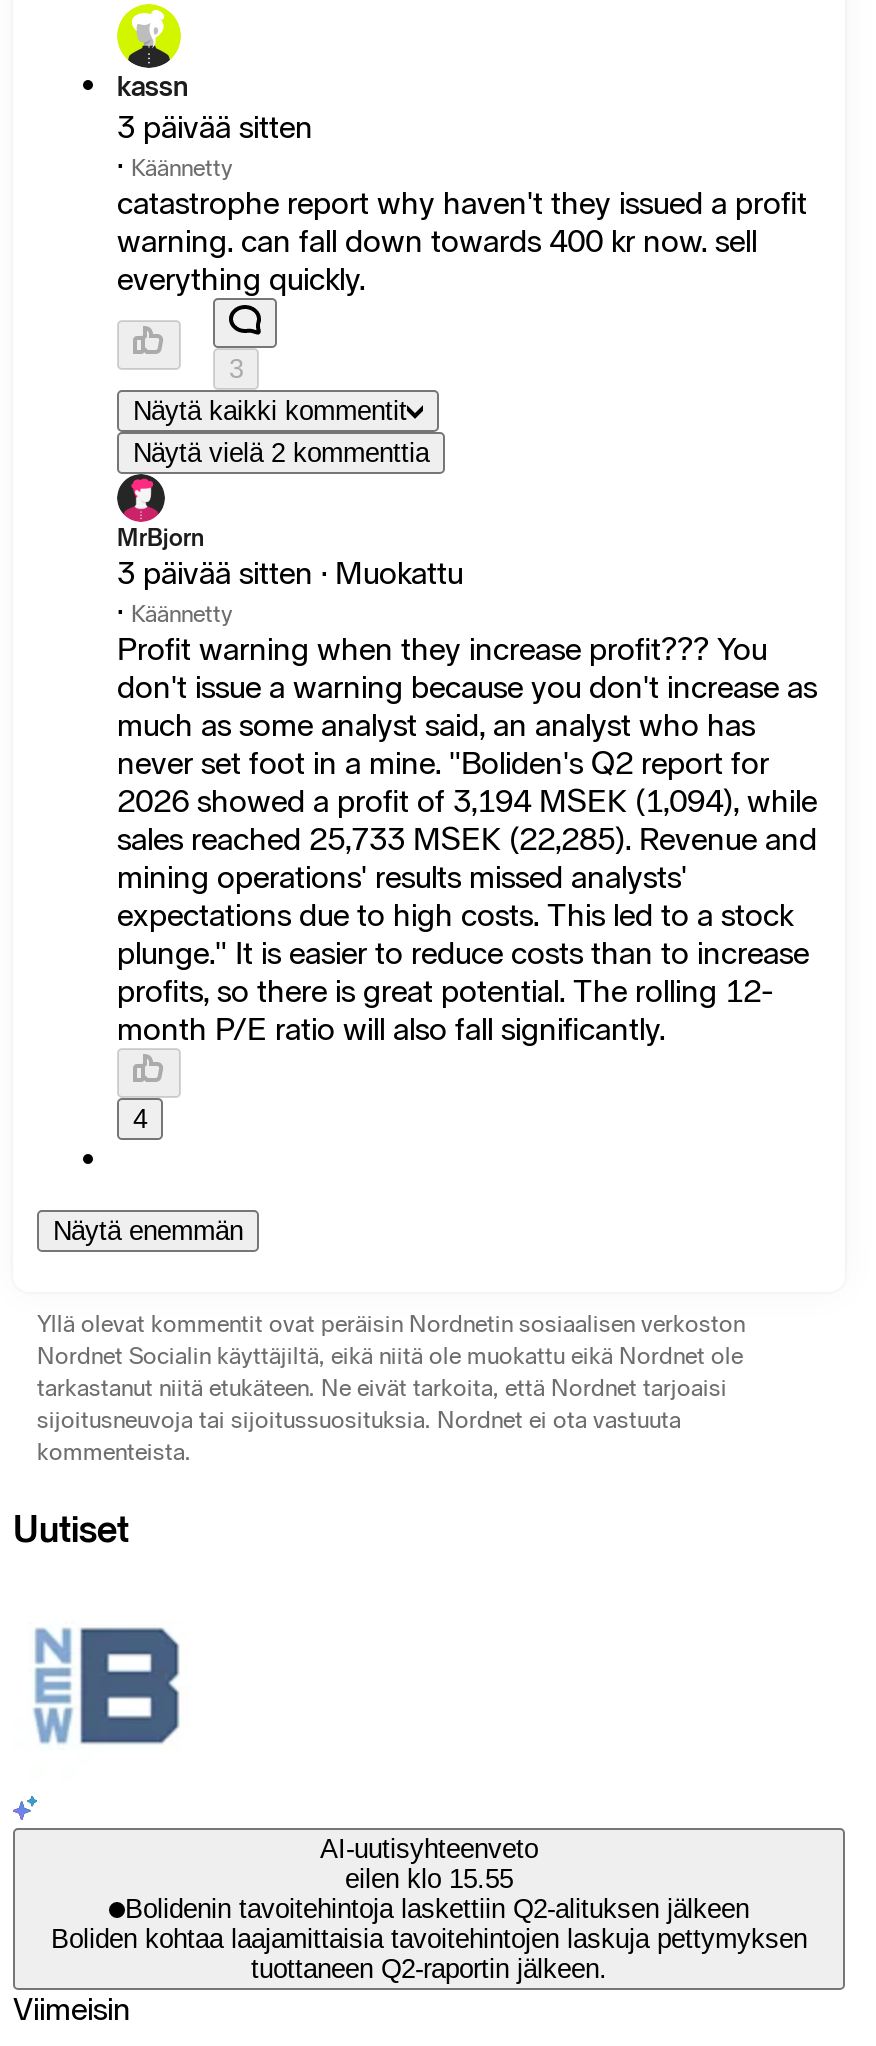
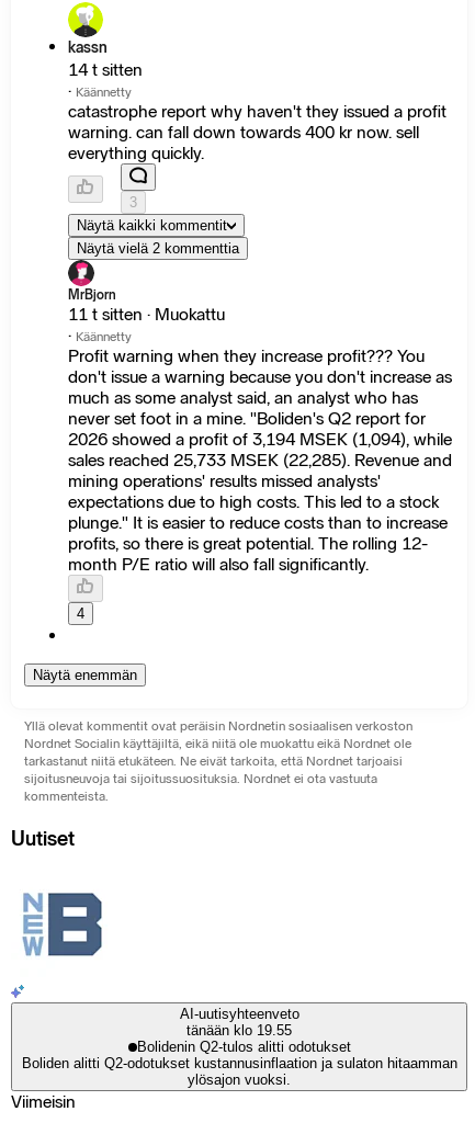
- 3 päivää sitten
+ 14 t sitten

- 3 päivää sitten · Muokattu
+ 11 t sitten · Muokattu

- eilen klo 15.55
- Bolidenin tavoitehintoja laskettiin Q2-alituksen jälkeen
- Boliden kohtaa laajamittaisia tavoitehintojen laskuja pettymyksen
- tuottaneen Q2-raportin jälkeen.
+ tänään klo 19.55
+ Bolidenin Q2-tulos alitti odotukset
+ Boliden alitti Q2-odotukset kustannusinflaation ja sulaton hitaamman
+ ylösajon vuoksi.
